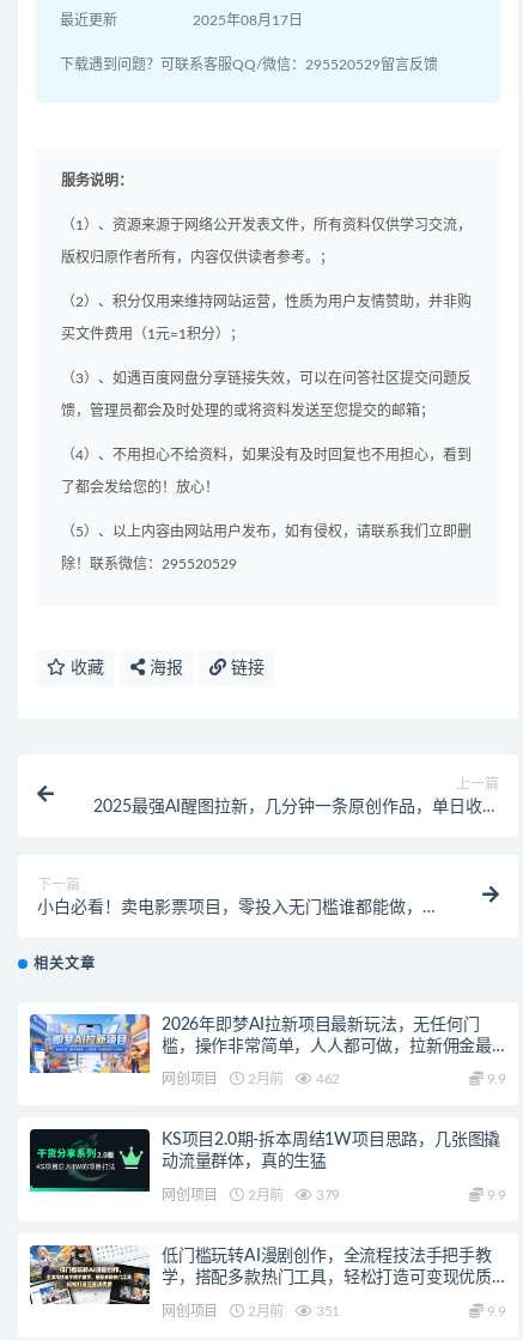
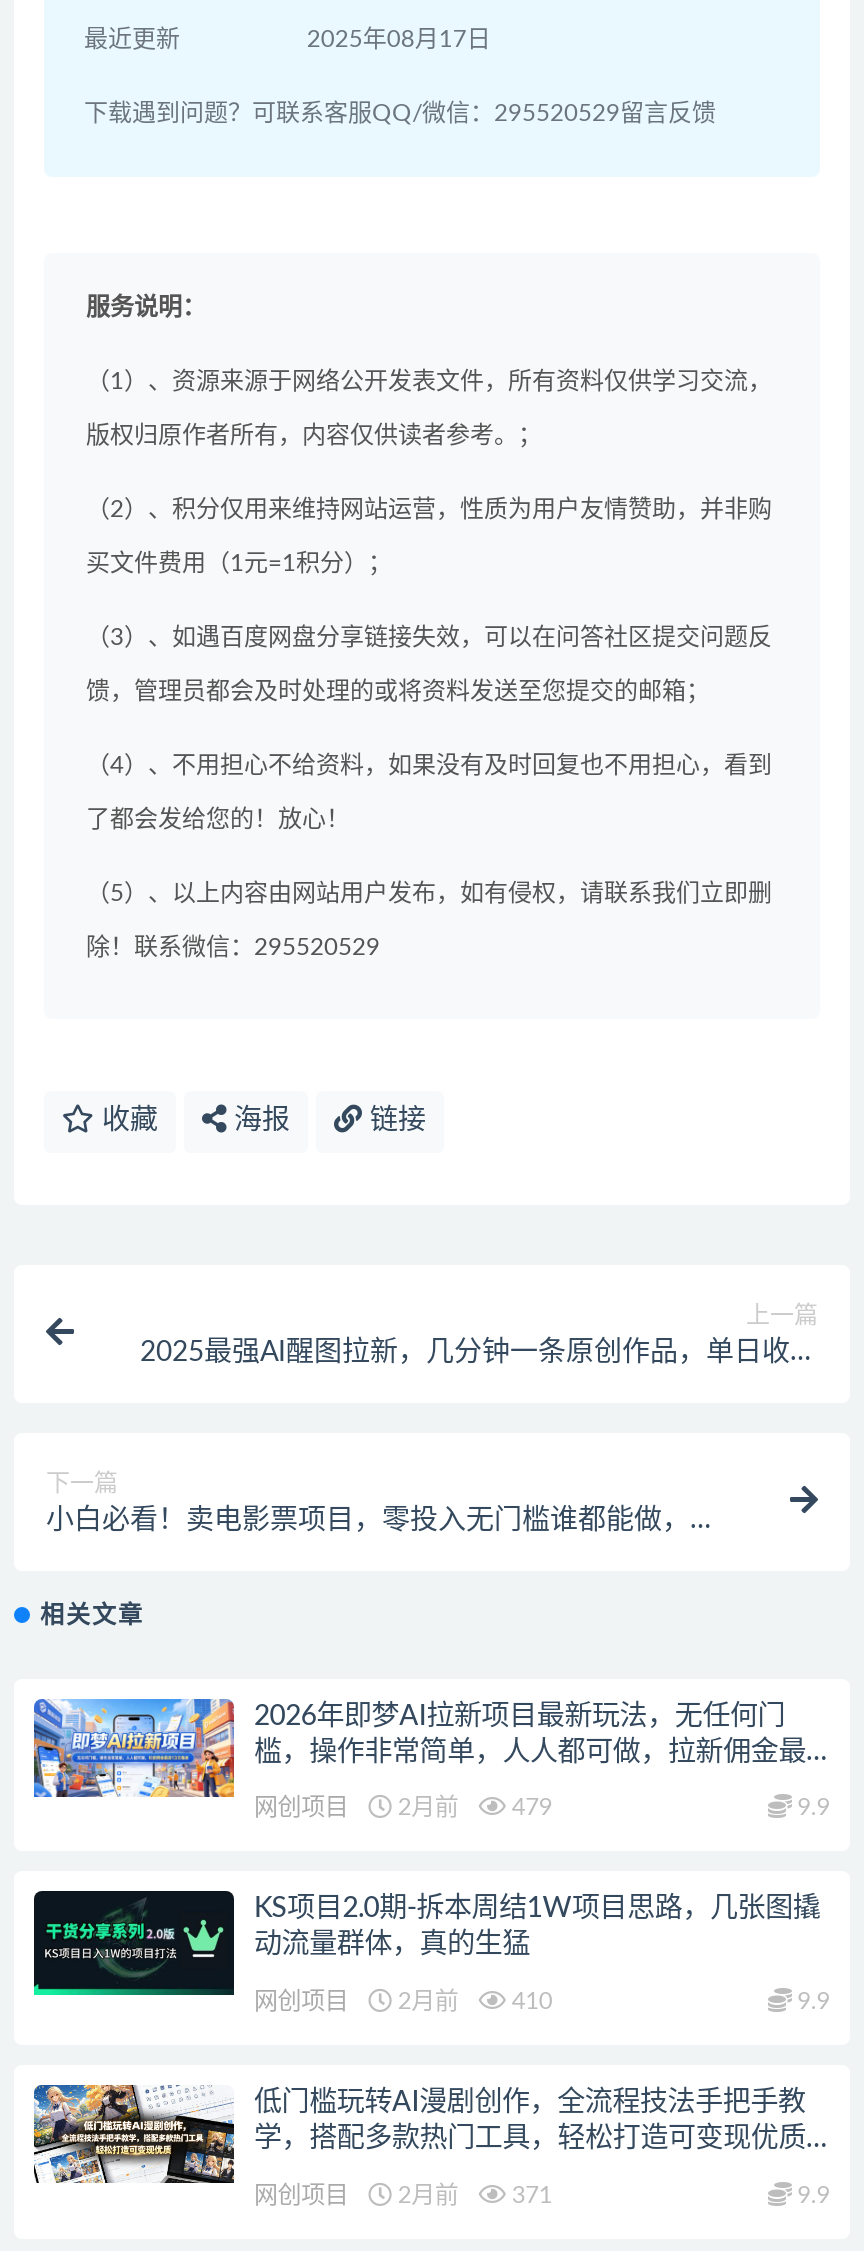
- 网创项目 2月前 462
+ 网创项目 2月前 479

- 网创项目 2月前 379
+ 网创项目 2月前 410

- 网创项目 2月前 351
+ 网创项目 2月前 371
